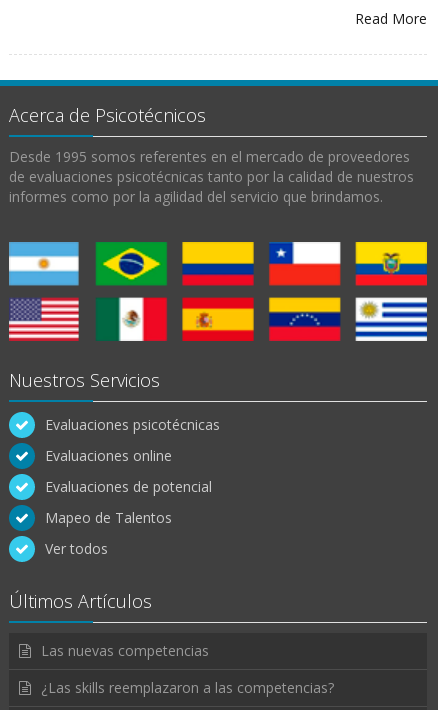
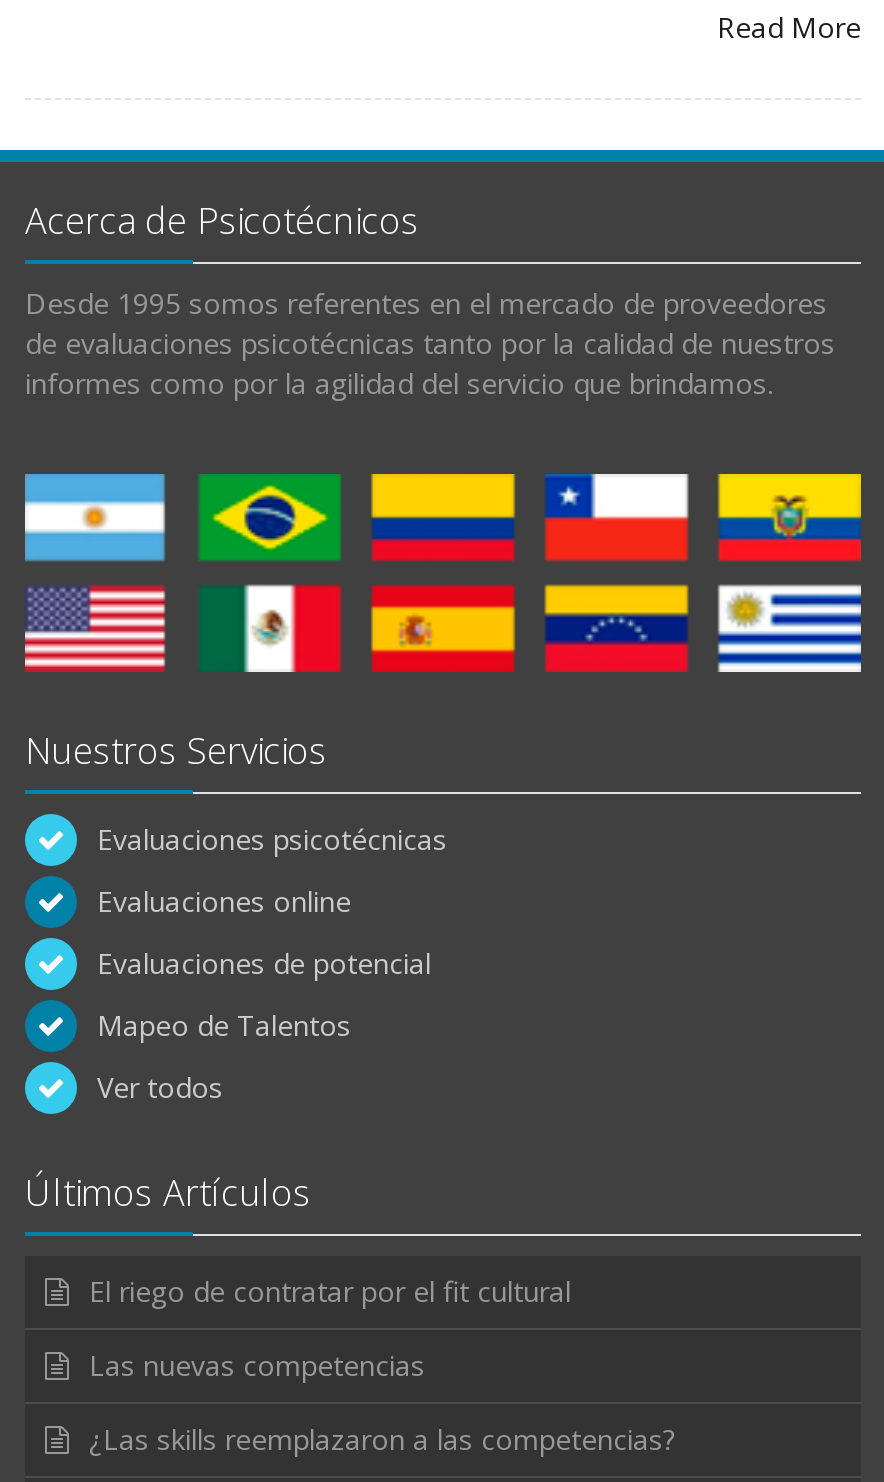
+ El riego de contratar por el fit cultural
